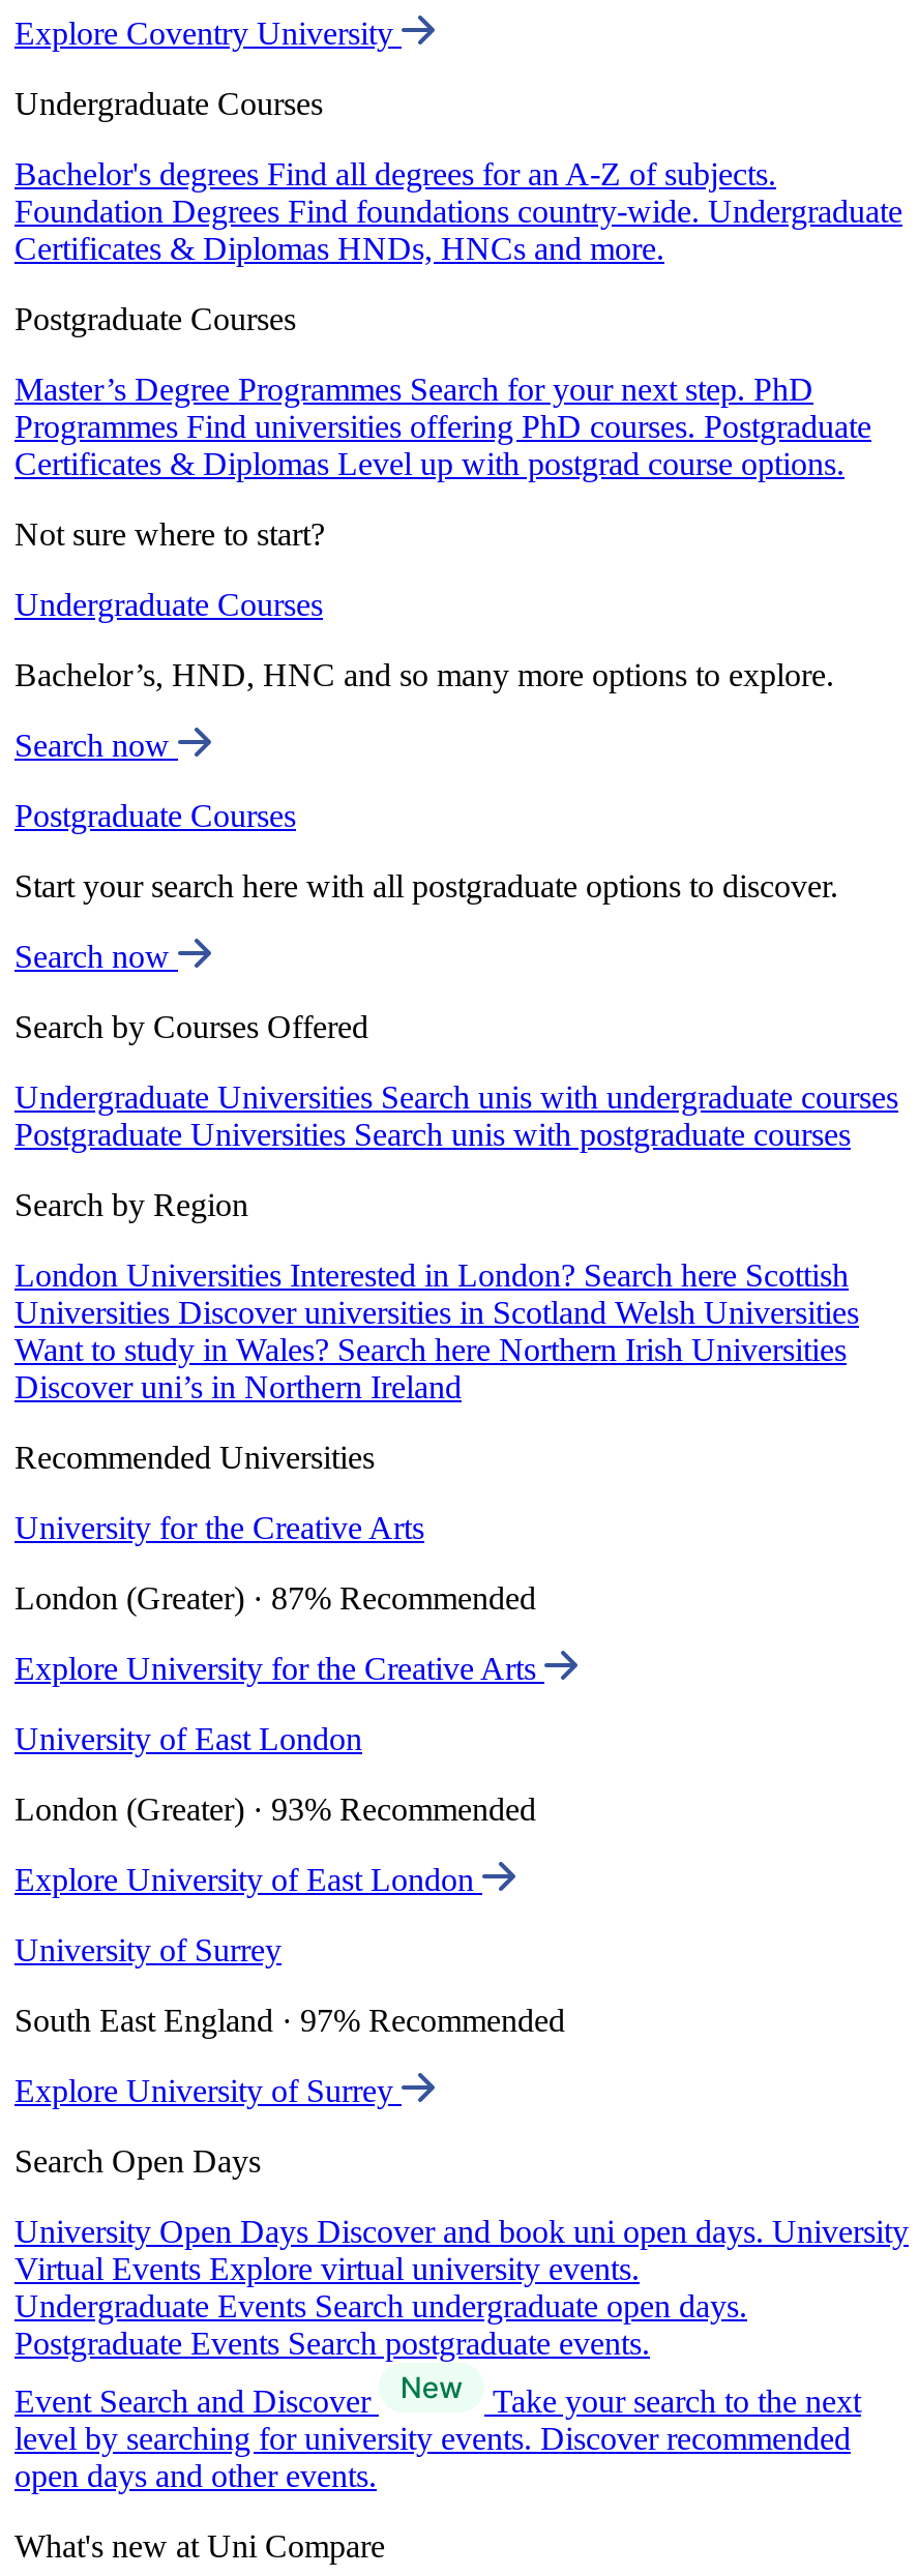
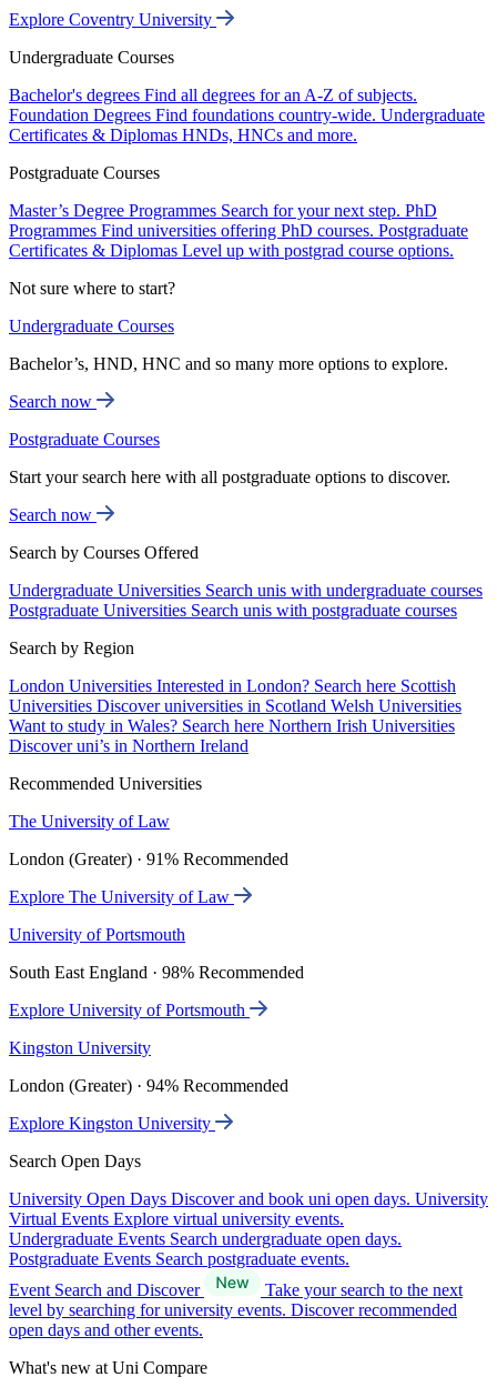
- University for the Creative Arts
+ The University of Law

- London (Greater) · 87% Recommended
+ London (Greater) · 91% Recommended

- Explore University for the Creative Arts
+ Explore The University of Law

- University of East London
+ University of Portsmouth

- London (Greater) · 93% Recommended
+ South East England · 98% Recommended

- Explore University of East London
+ Explore University of Portsmouth

- University of Surrey
+ Kingston University

- South East England · 97% Recommended
+ London (Greater) · 94% Recommended

- Explore University of Surrey
+ Explore Kingston University
